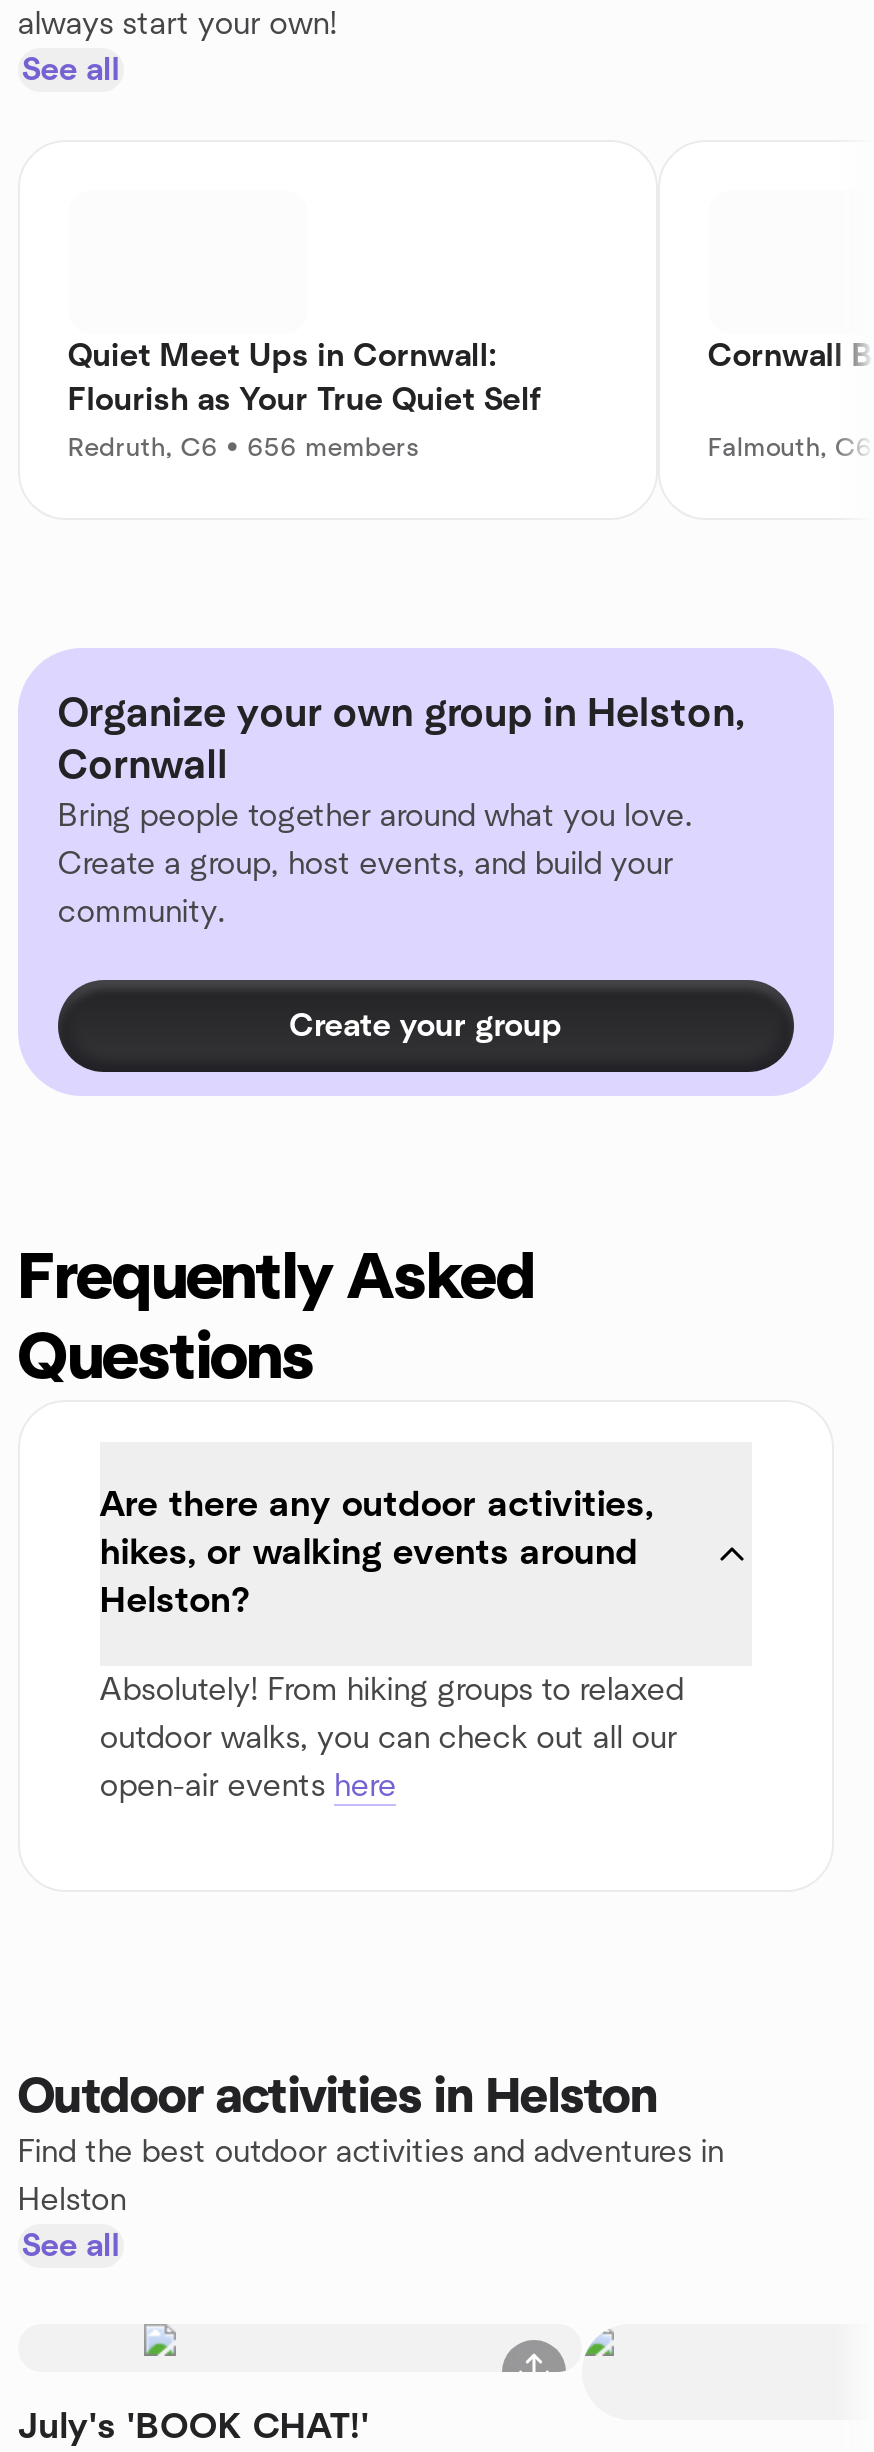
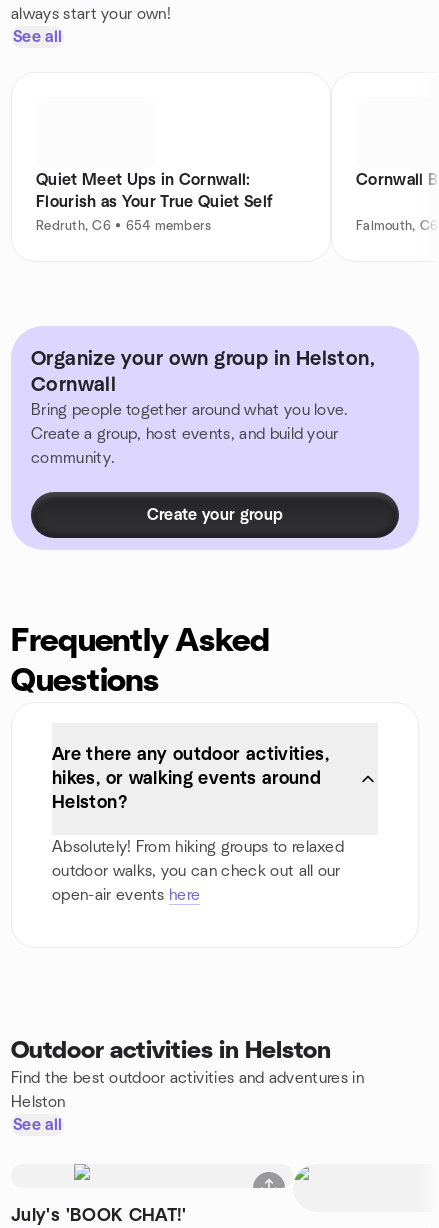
- Redruth, C6 • 656 members
+ Redruth, C6 • 654 members
